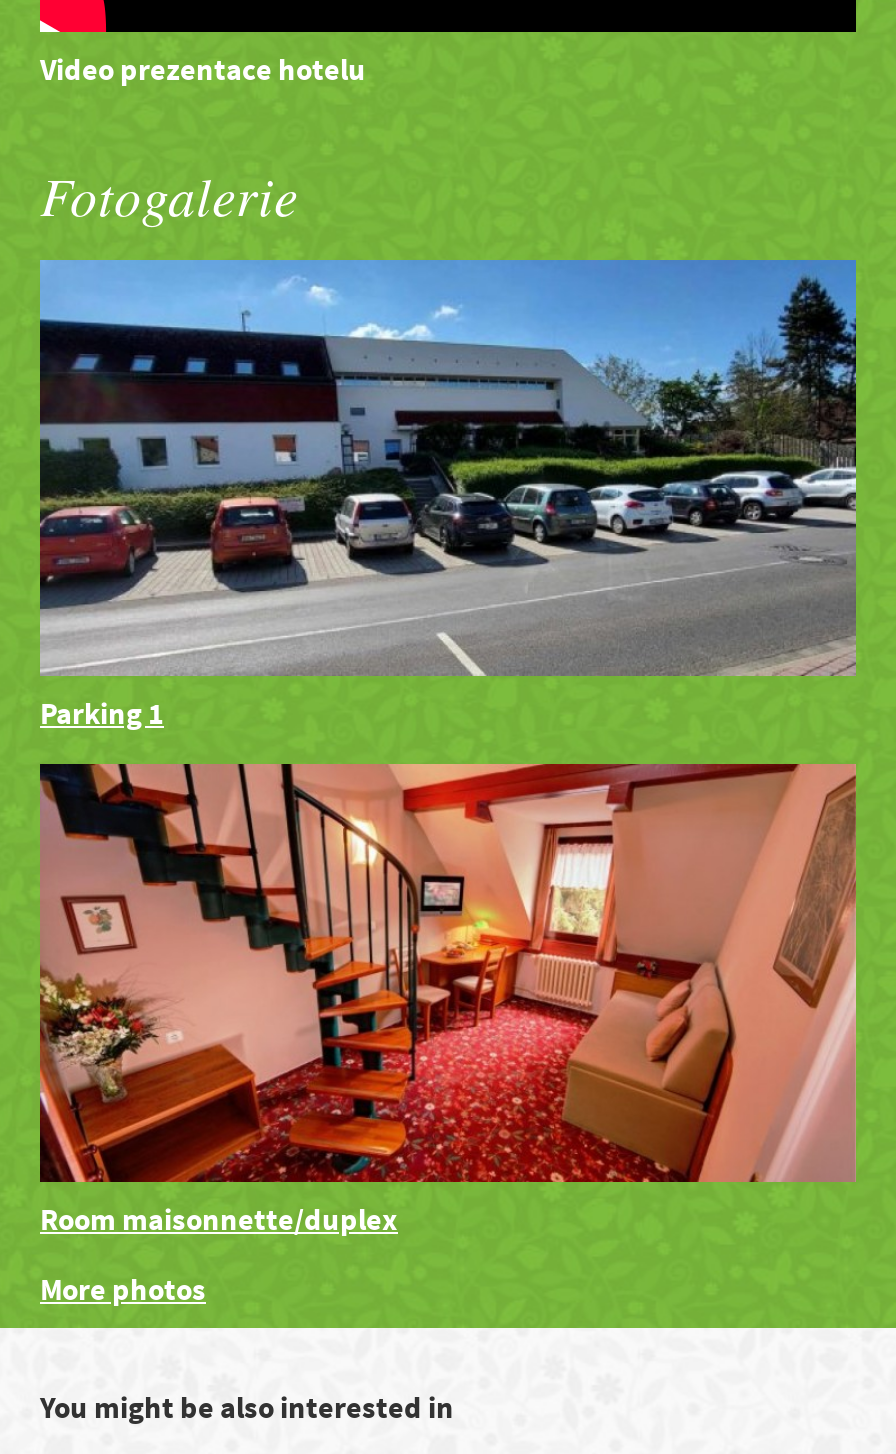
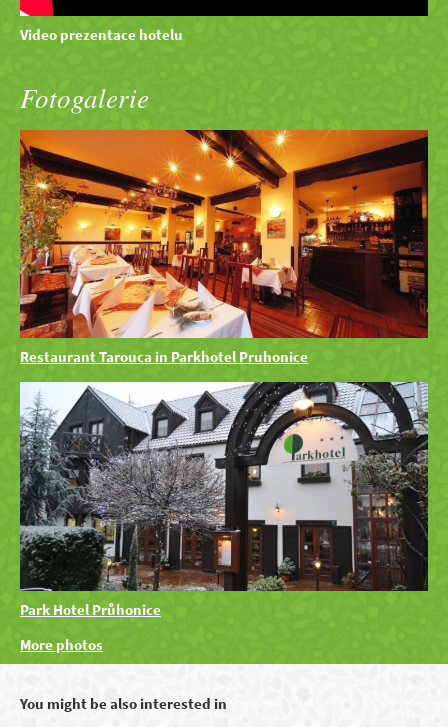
- [image]
- Parking 1
+ [image]
+ Restaurant Tarouca in Parkhotel Pruhonice

- [image]
- Room maisonnette/duplex
+ [image]
+ Park Hotel Průhonice
